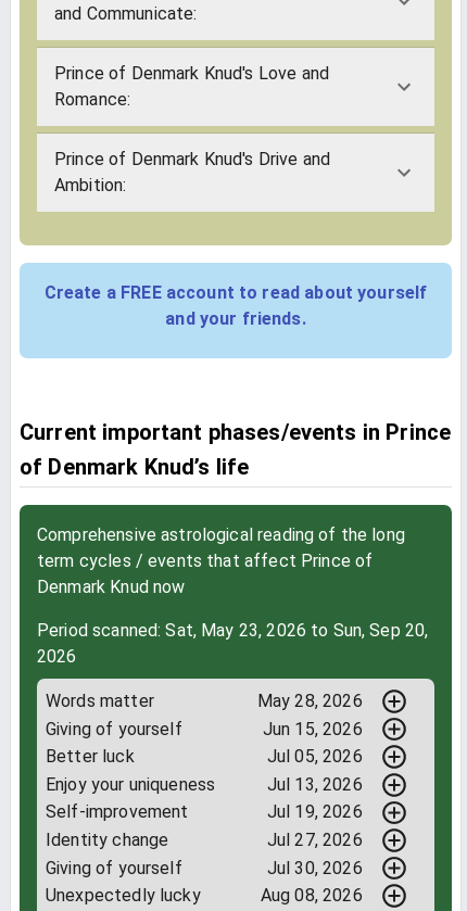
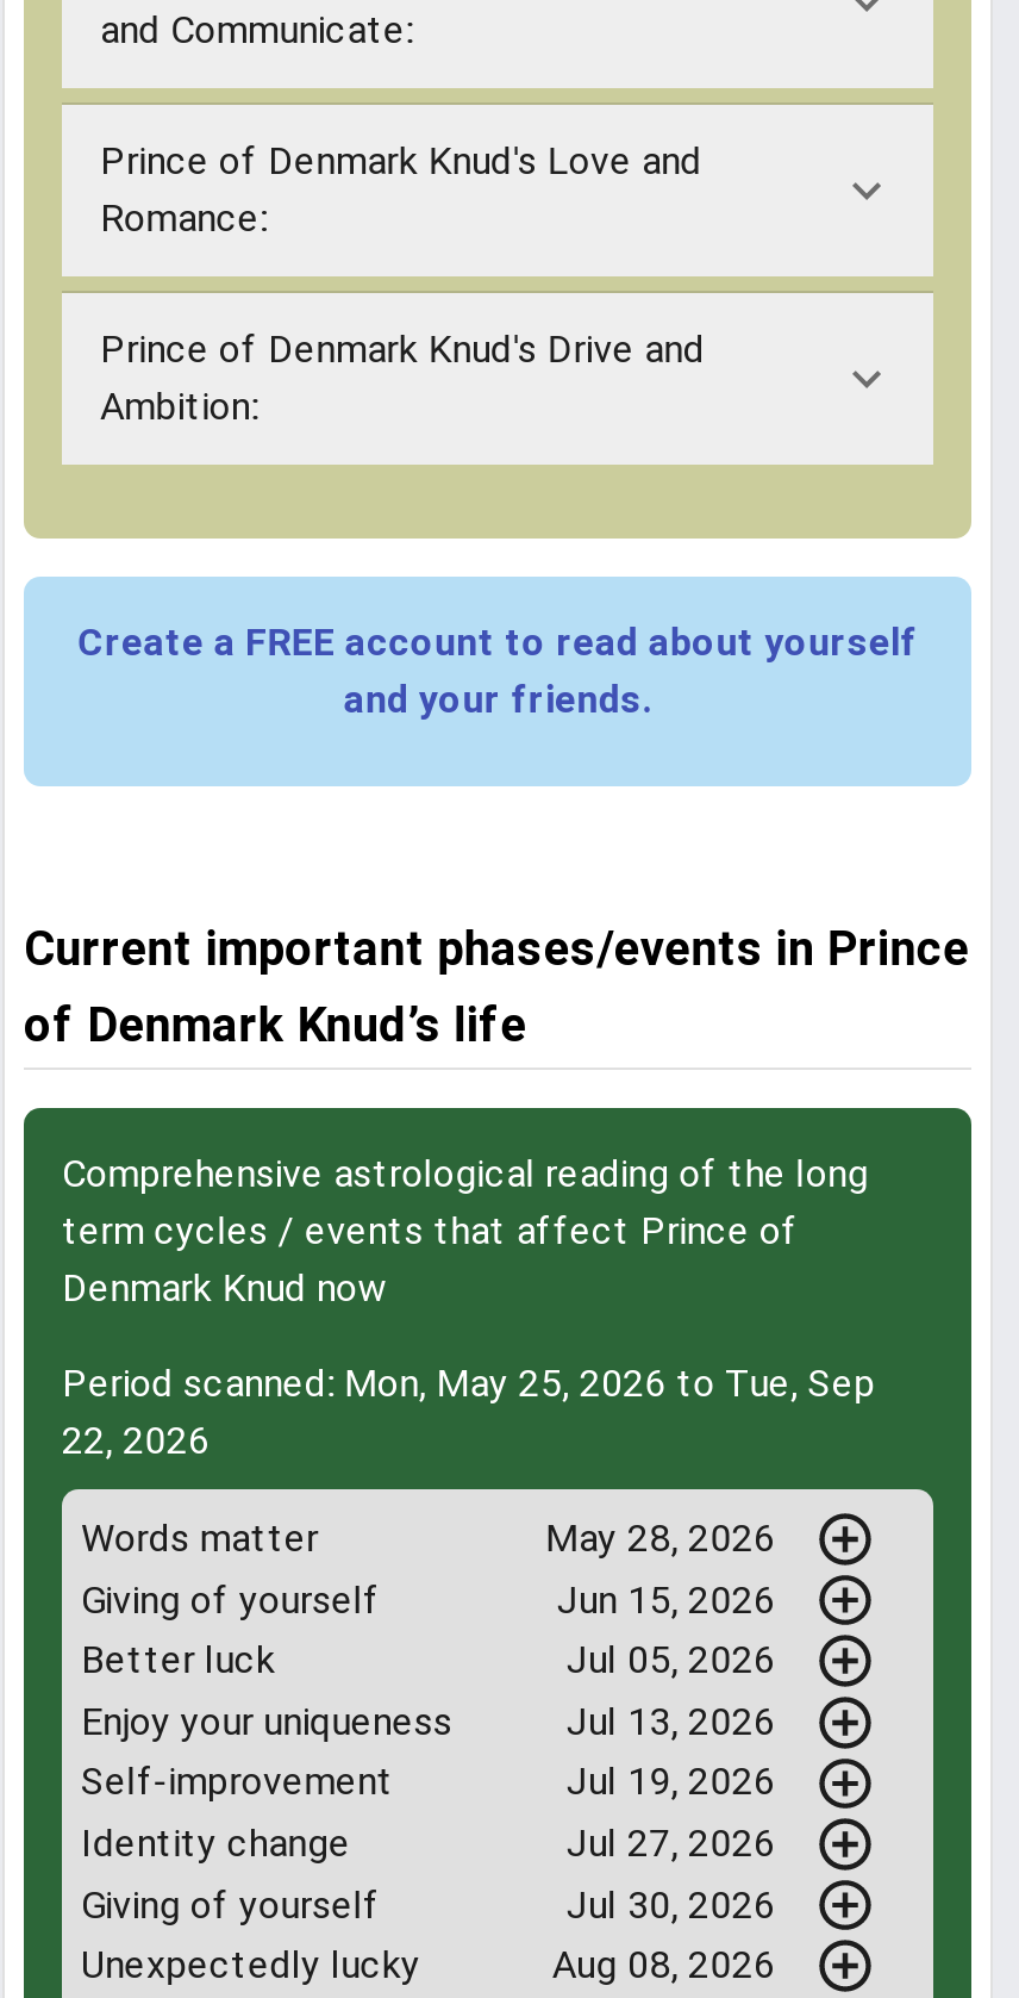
- Period scanned: Sat, May 23, 2026 to Sun, Sep 20,
- 2026
+ Period scanned: Mon, May 25, 2026 to Tue, Sep
+ 22, 2026
